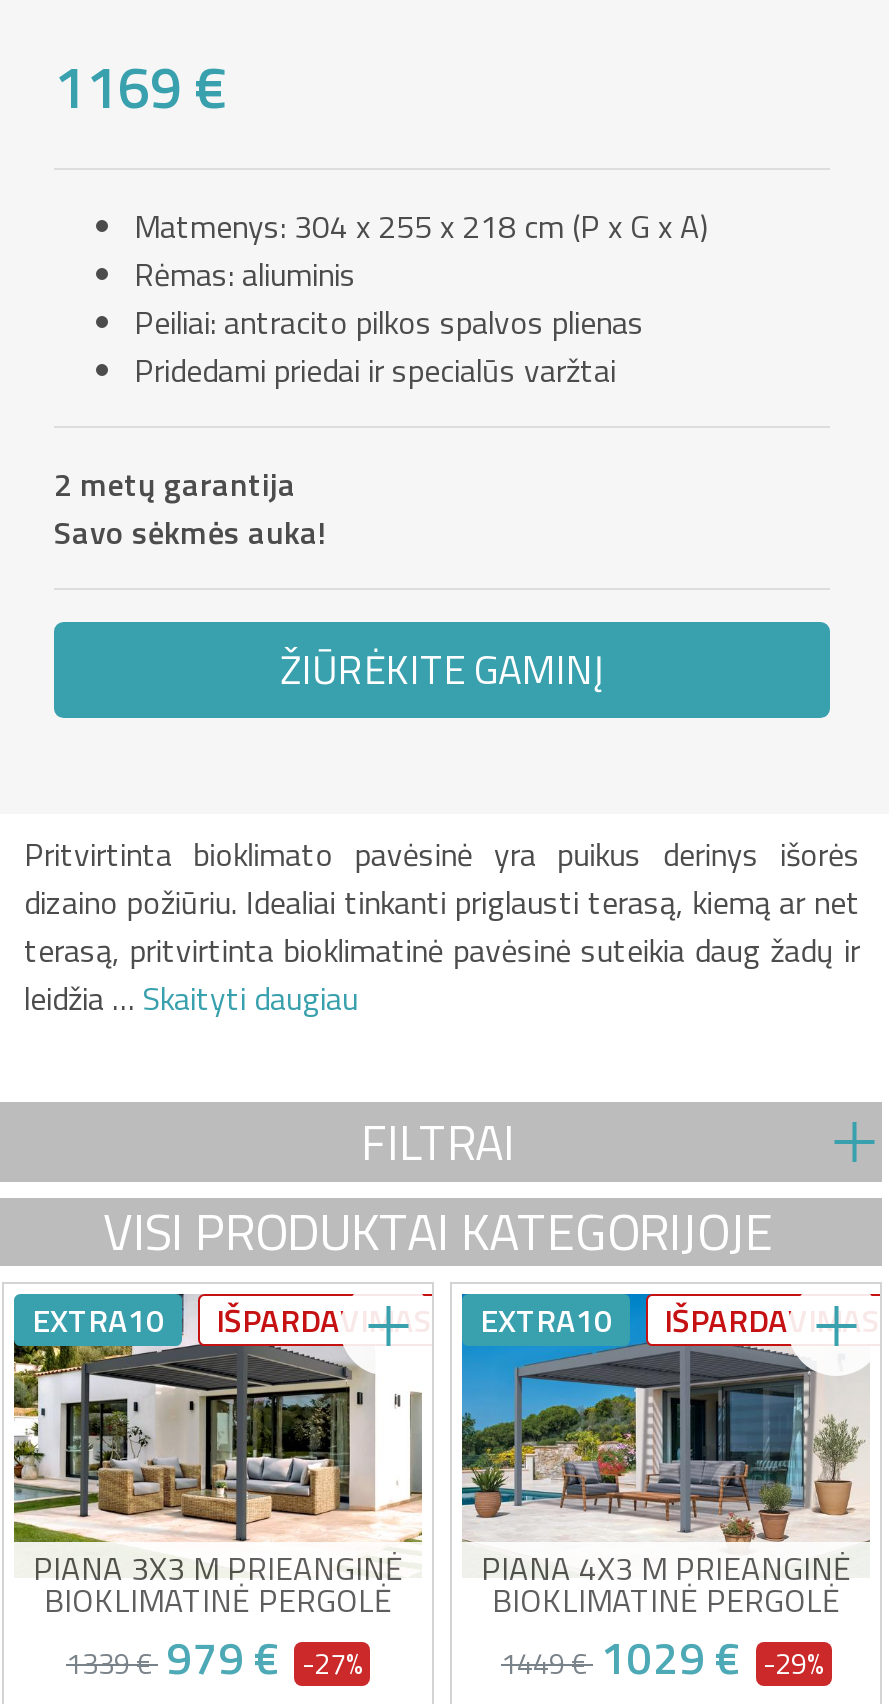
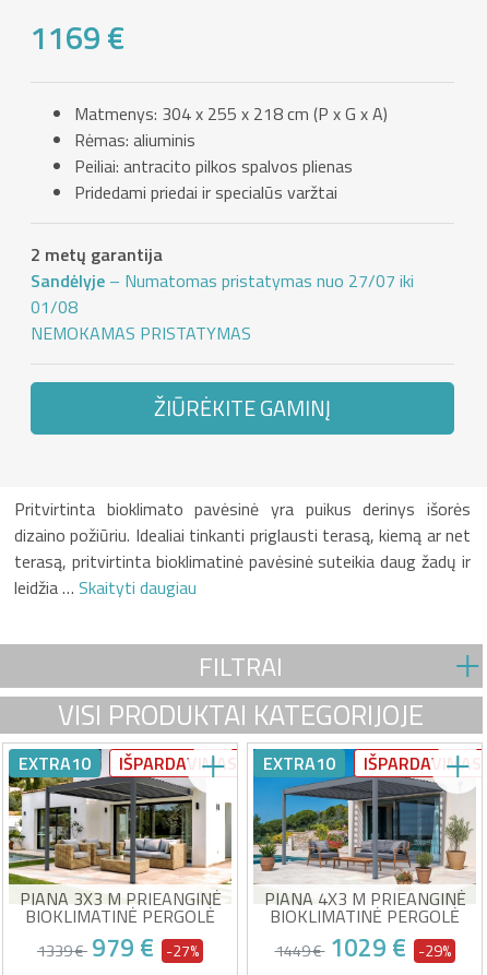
- Savo sėkmės auka!
+ Sandėlyje – Numatomas pristatymas nuo 27/07 iki
+ 01/08
+ NEMOKAMAS PRISTATYMAS
